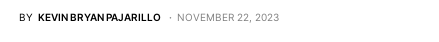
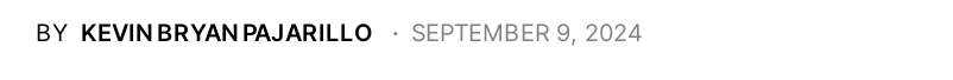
- BY KEVIN BRYAN PAJARILLO NOVEMBER 22, 2023
+ BY KEVIN BRYAN PAJARILLO SEPTEMBER 9, 2024
